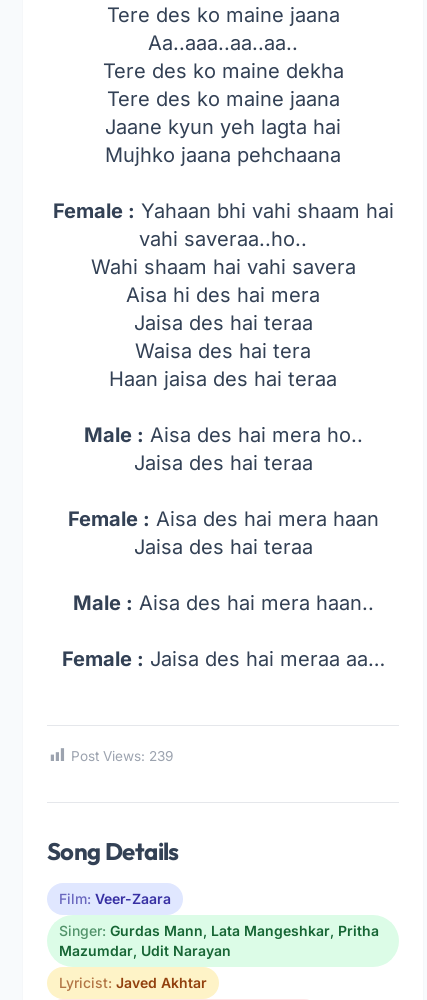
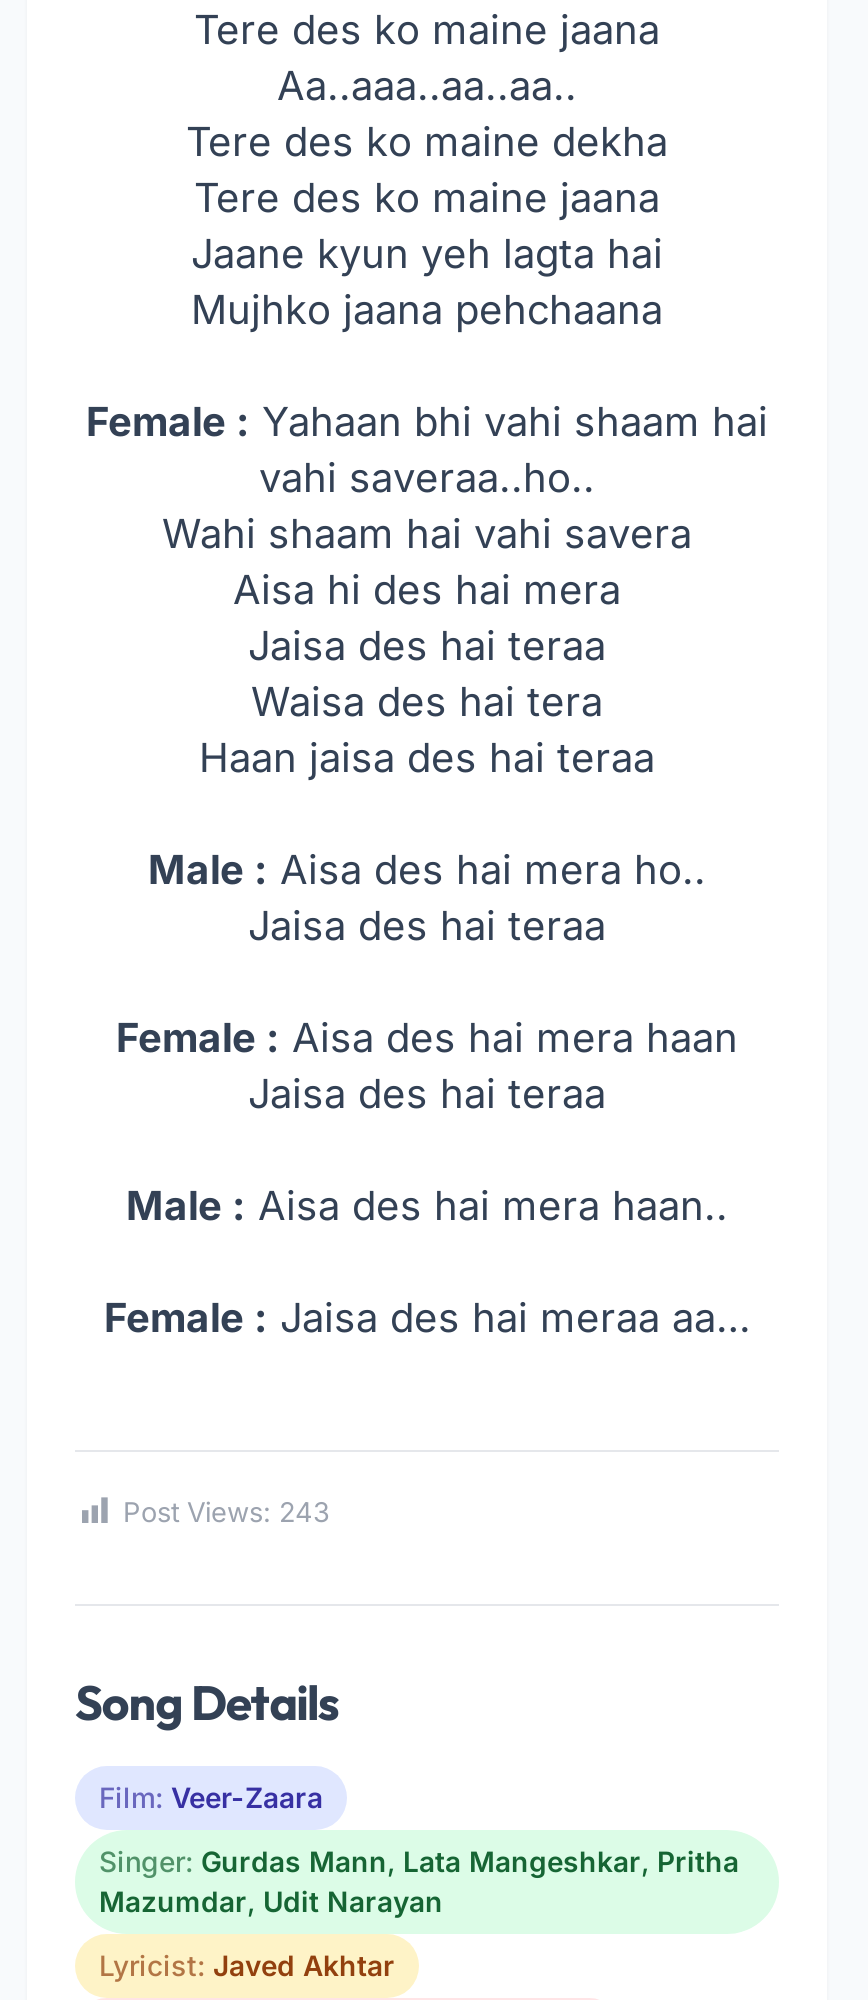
- Post Views: 239
+ Post Views: 243
